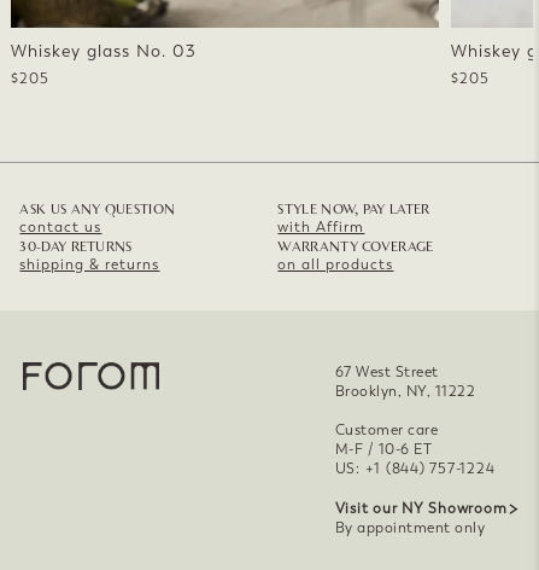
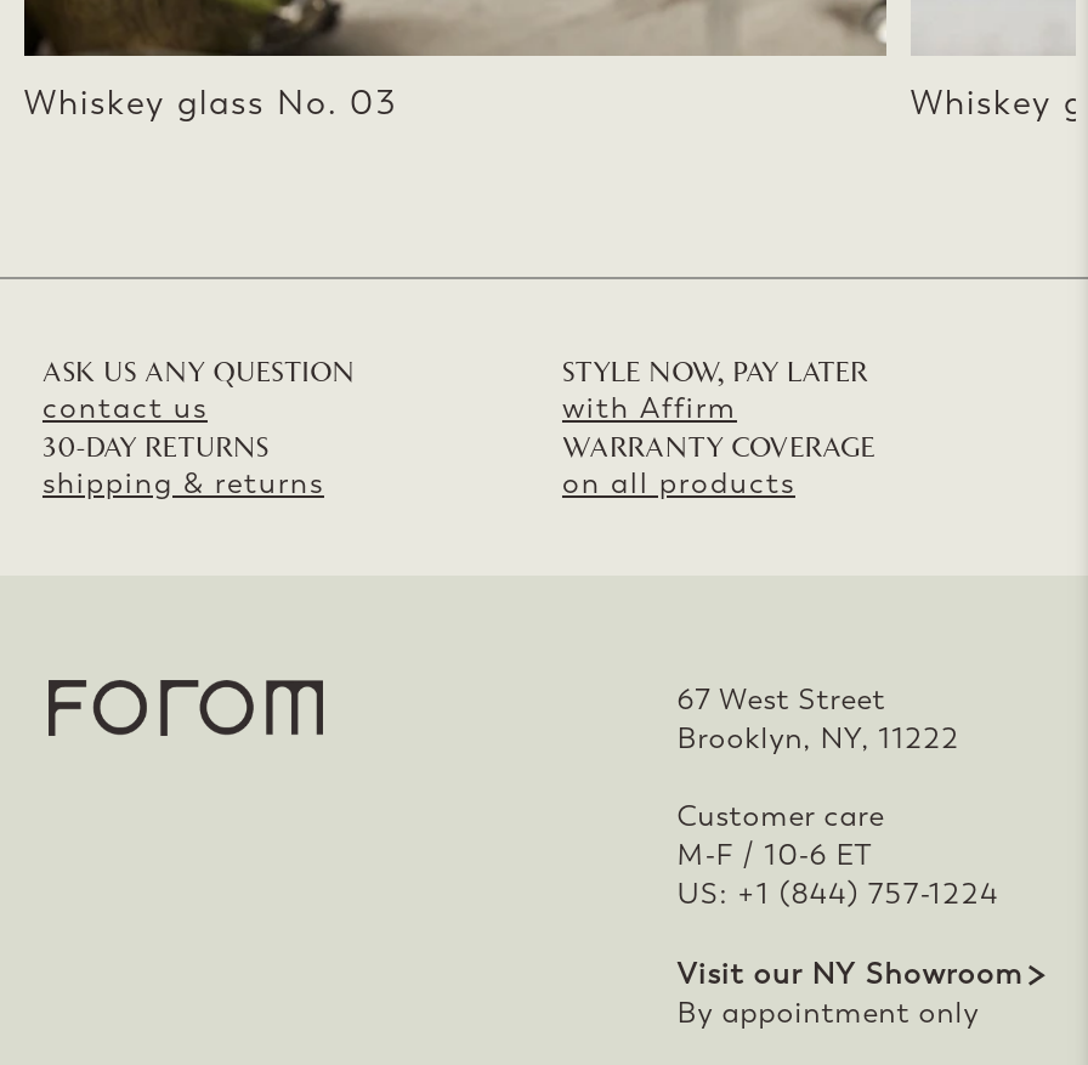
- $205

- $205
